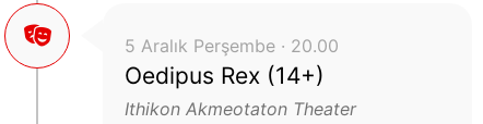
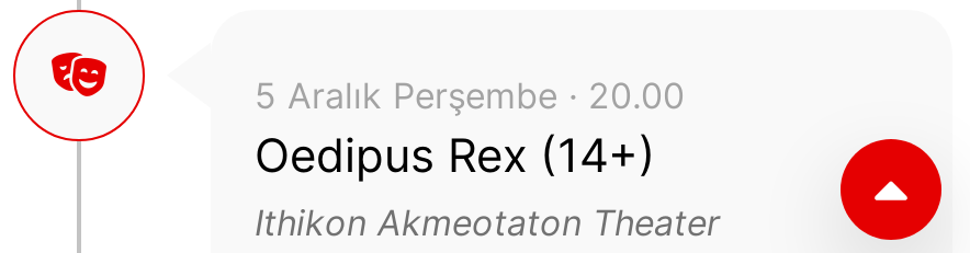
+ [image]
